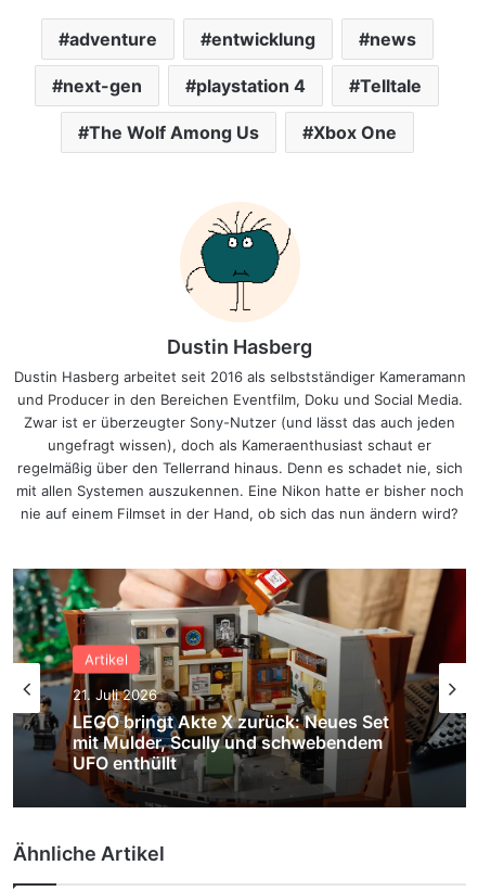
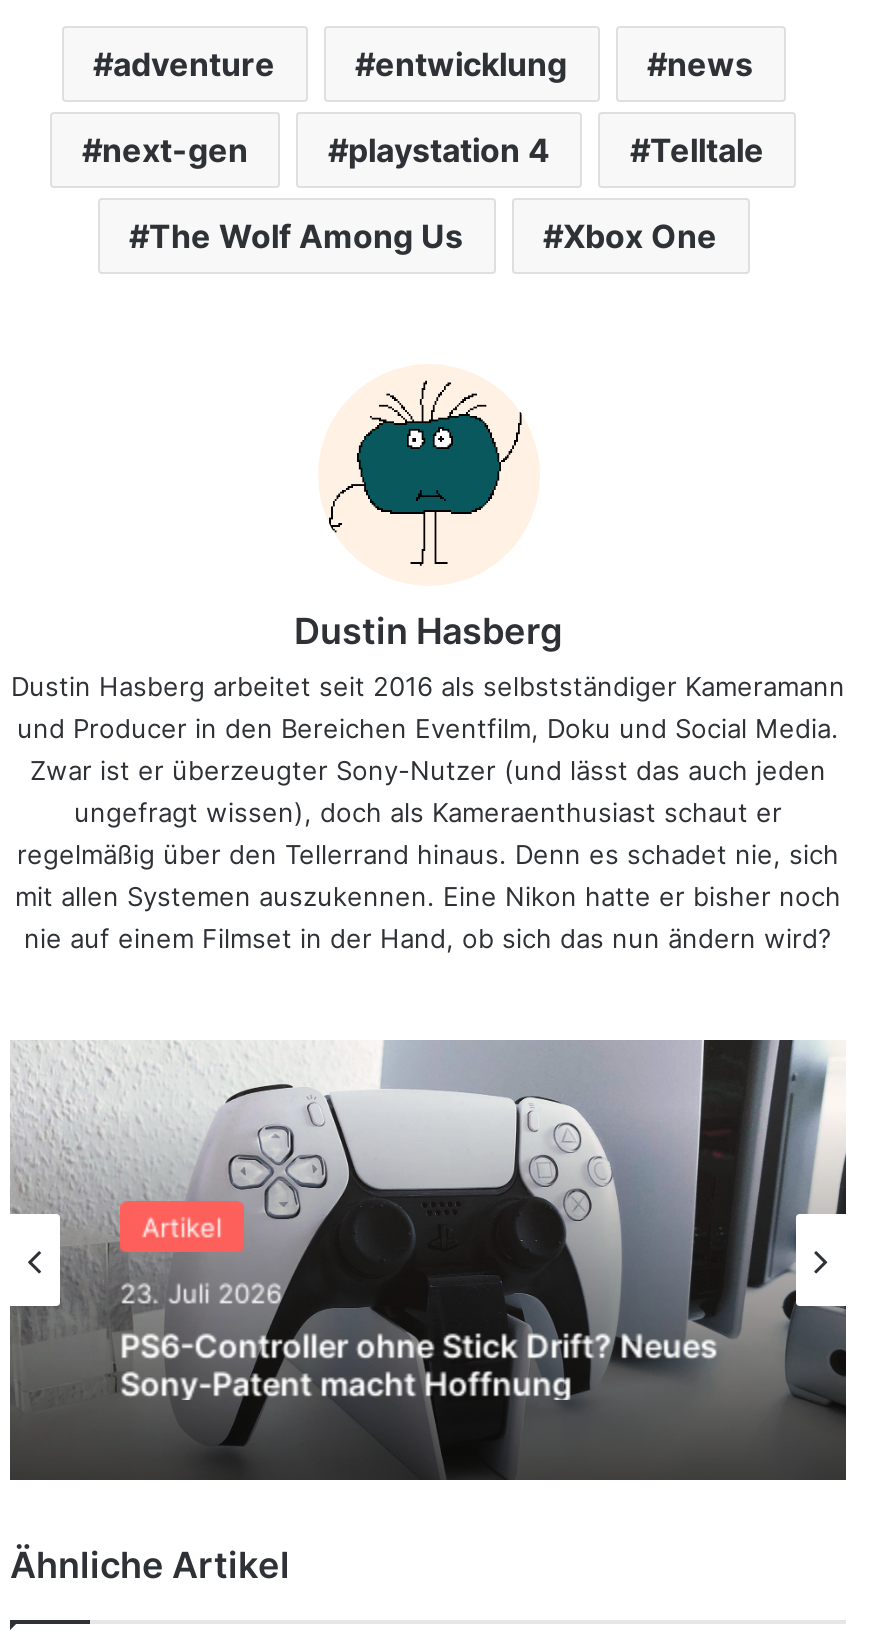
- [image]
- 21. Juli 2026
- LEGO bringt Akte X zurück: Neues Set
- mit Mulder, Scully und schwebendem
- UFO enthüllt
+ [image]
+ 23. Juli 2026
+ PS6-Controller ohne Stick Drift? Neues
+ Sony-Patent macht Hoffnung
